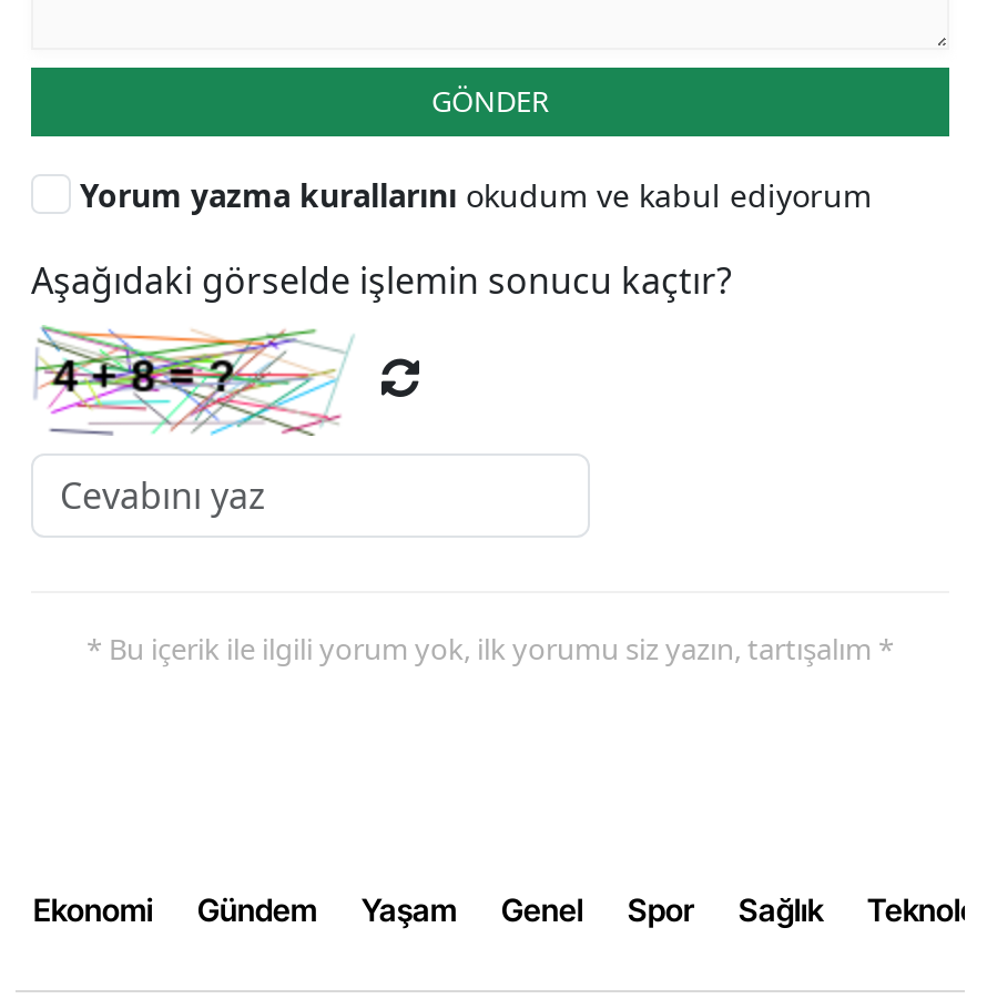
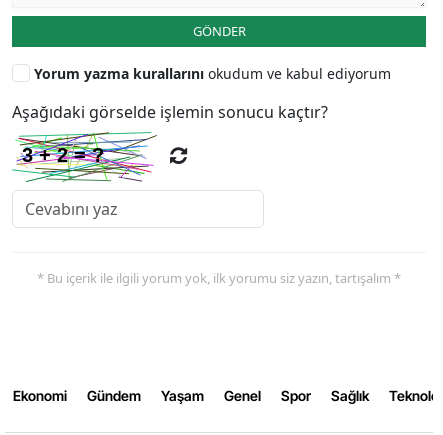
- [image]
+ [image]
